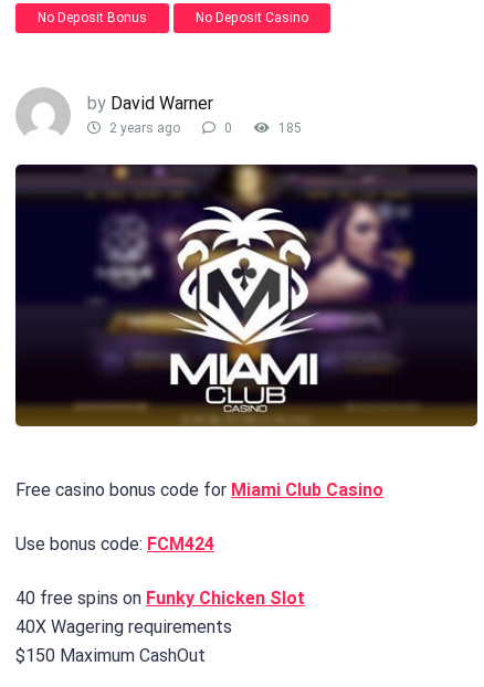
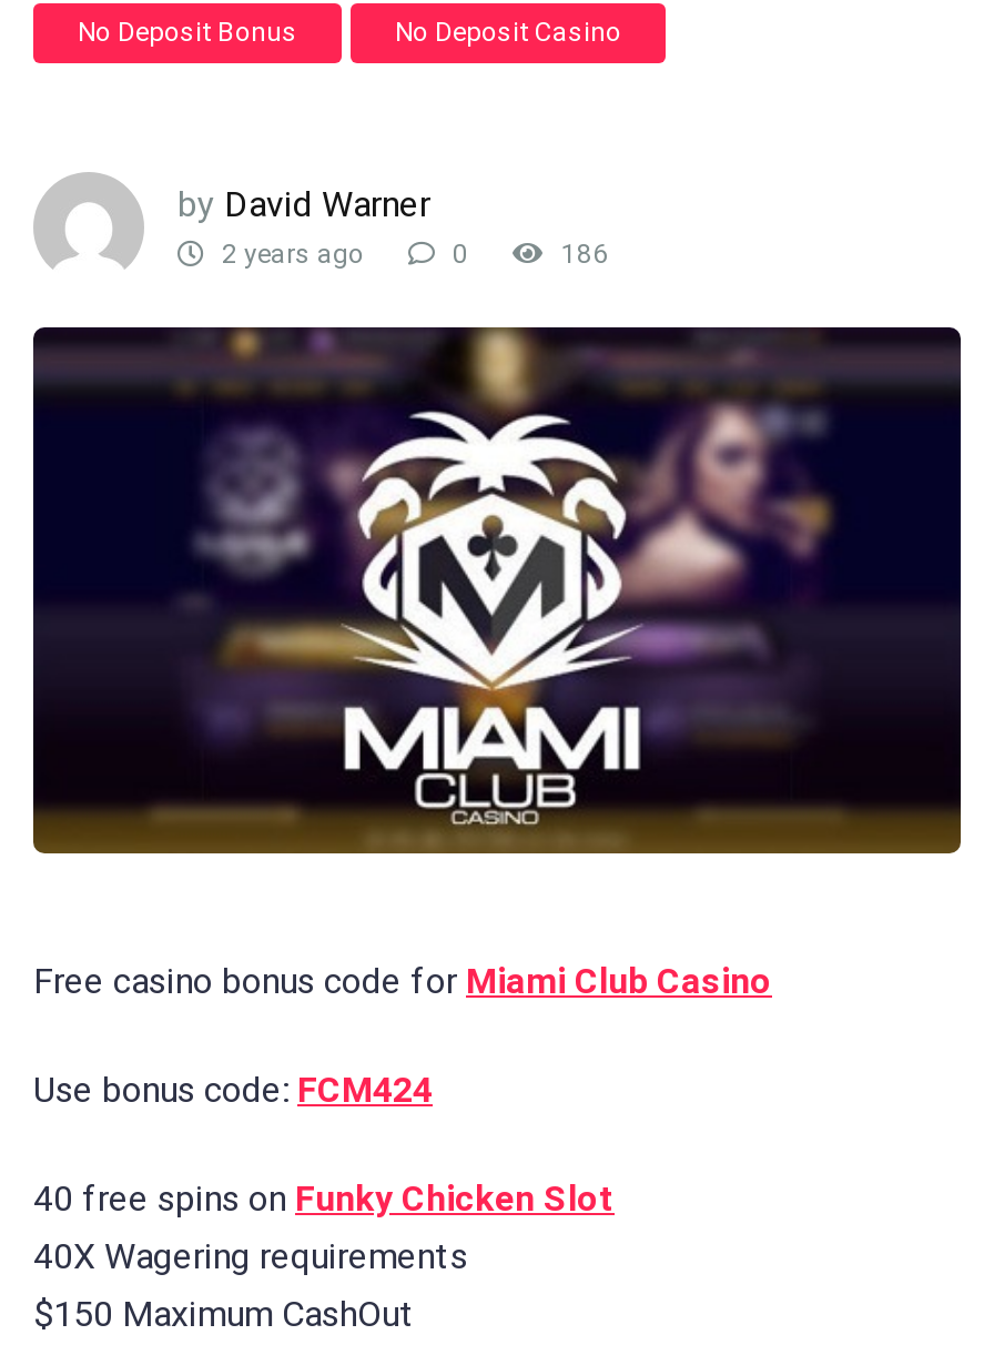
- 185
+ 186
